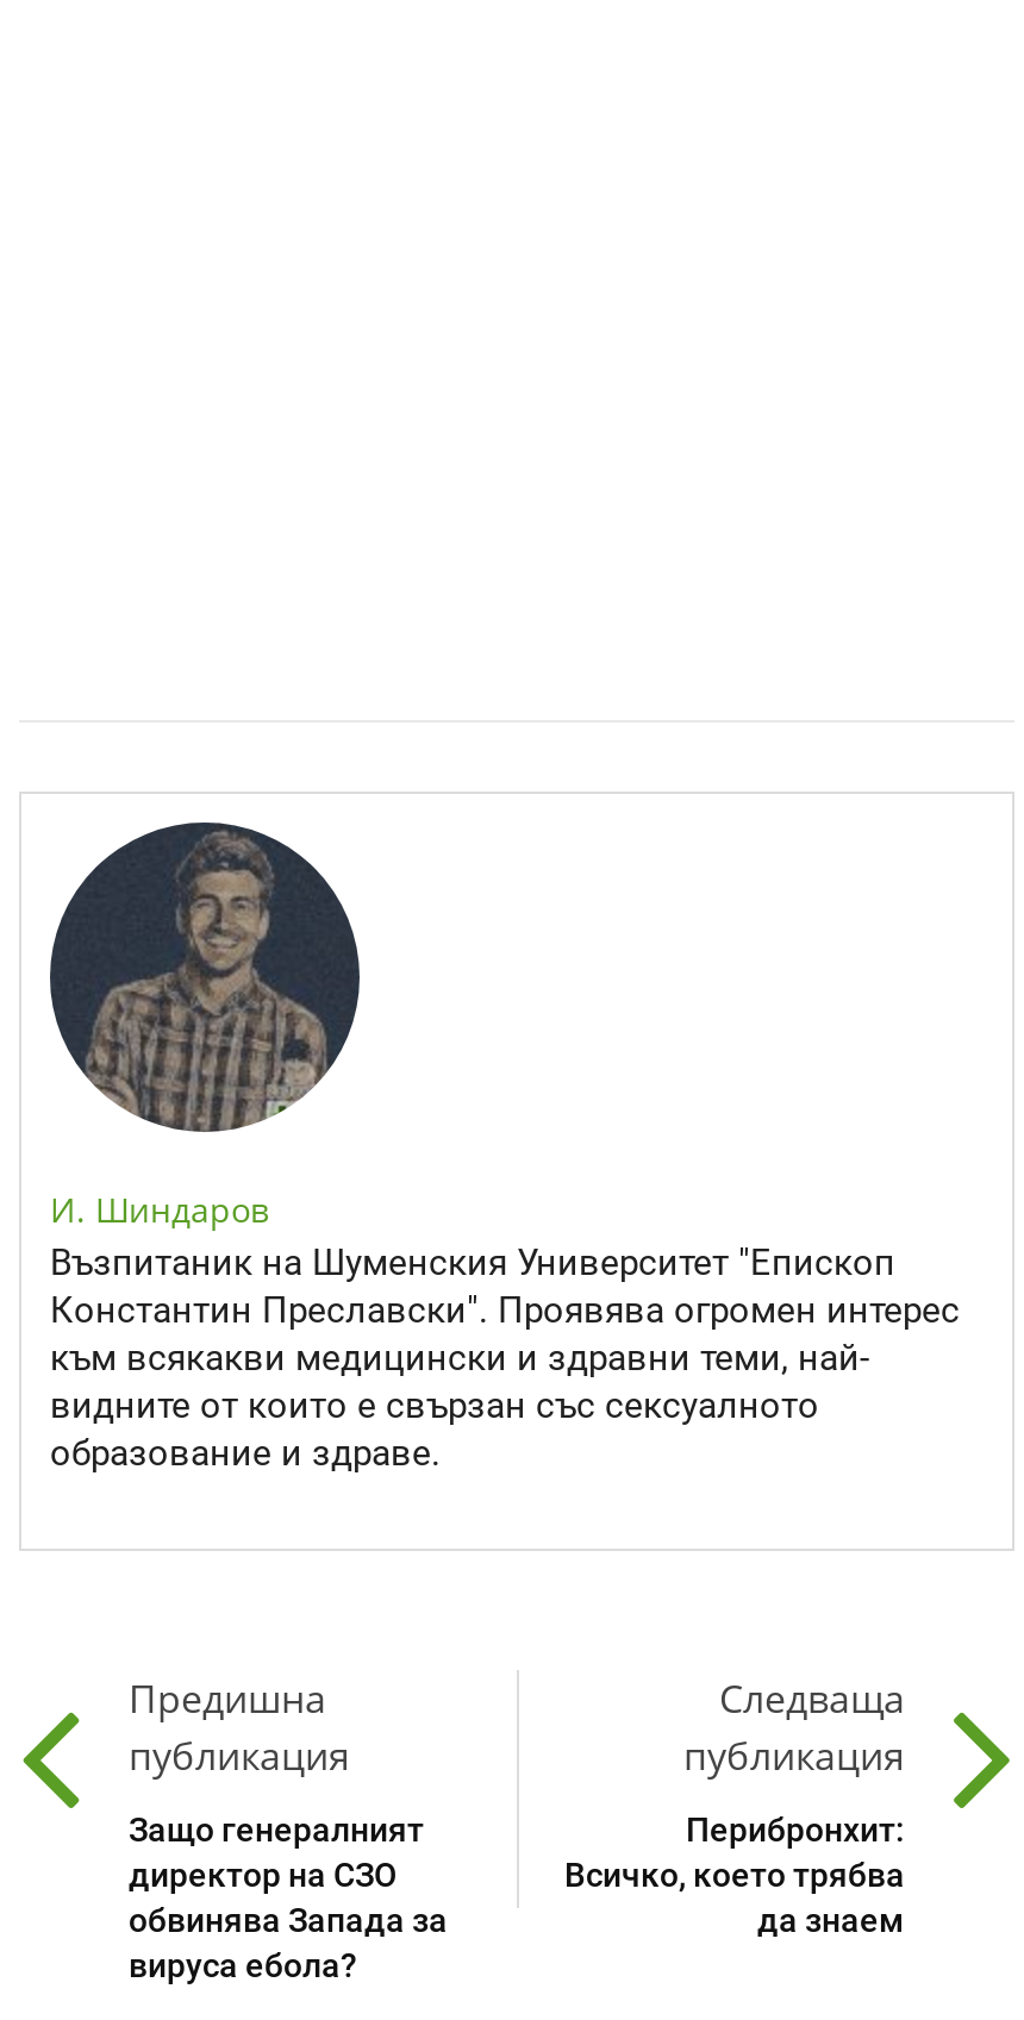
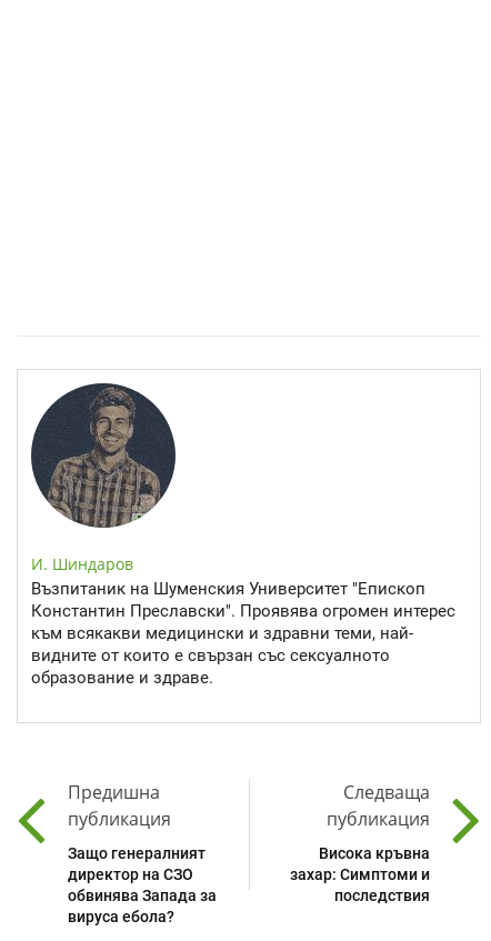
- Перибронхит:
- Всичко, което трябва
- да знаем
+ Висока кръвна
+ захар: Симптоми и
+ последствия
